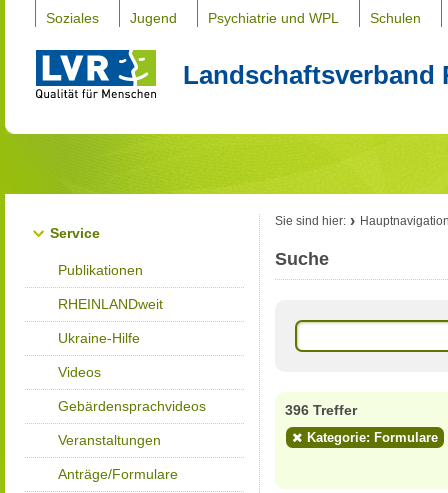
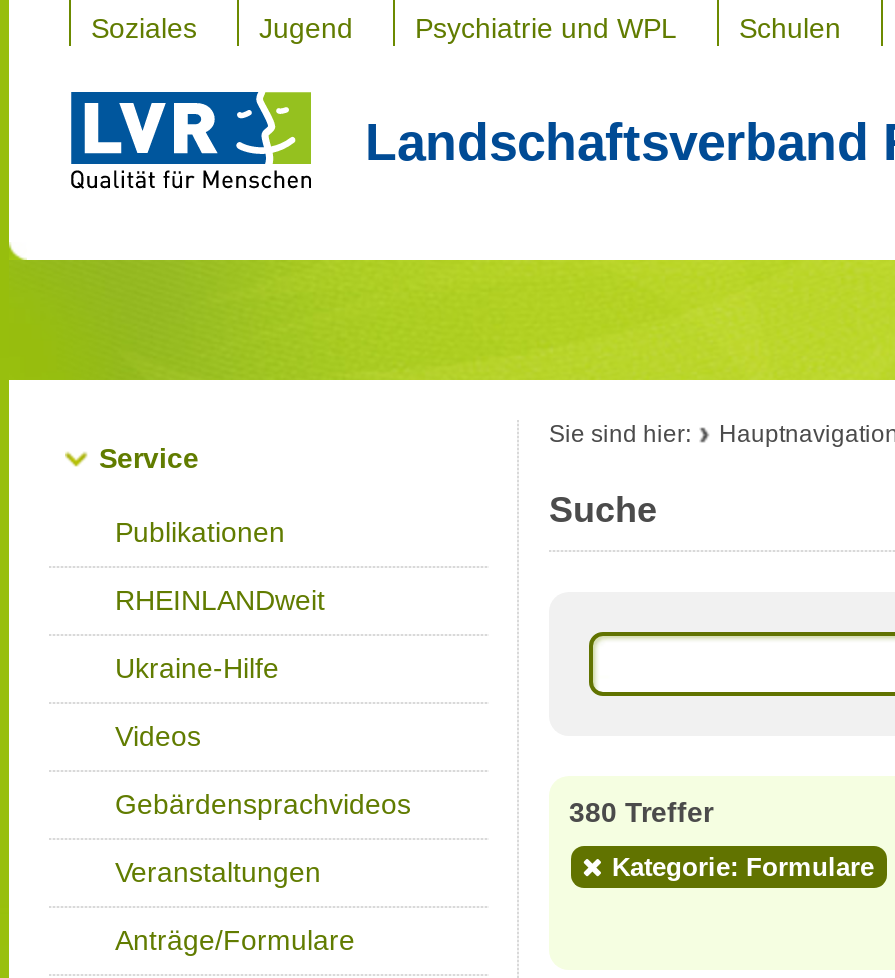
- 396 Treffer
+ 380 Treffer
